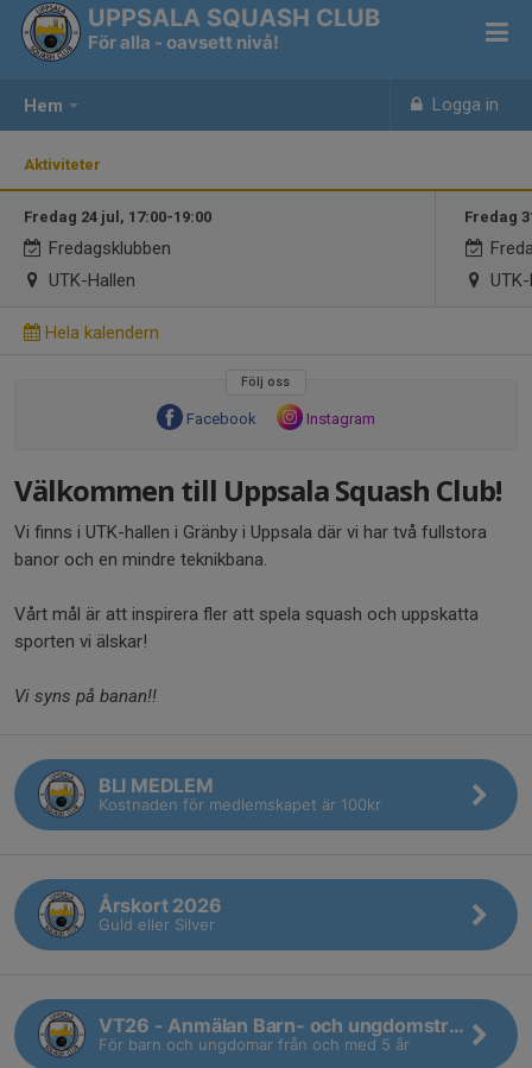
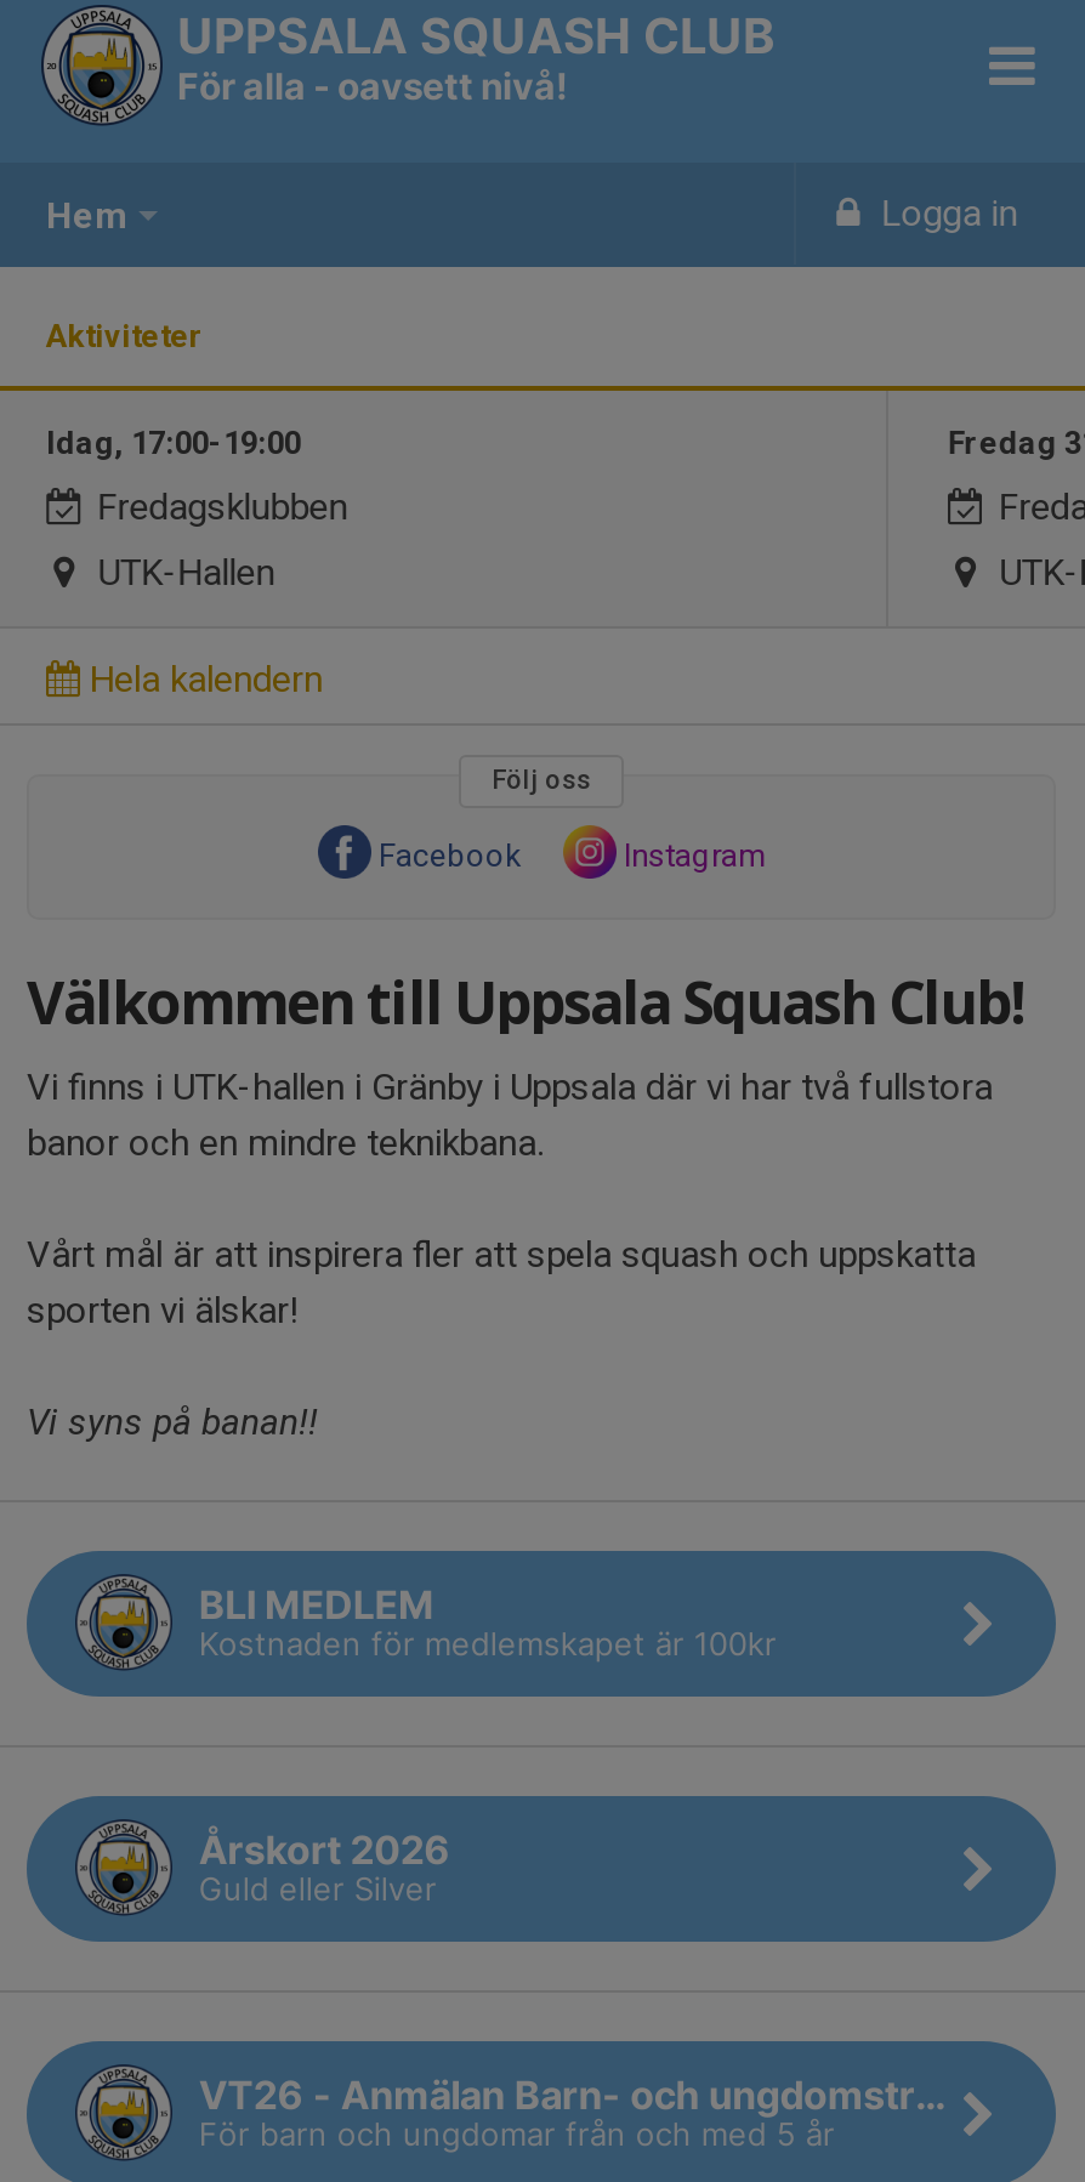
- Fredag 24 jul, 17:00-19:00
+ Idag, 17:00-19:00
